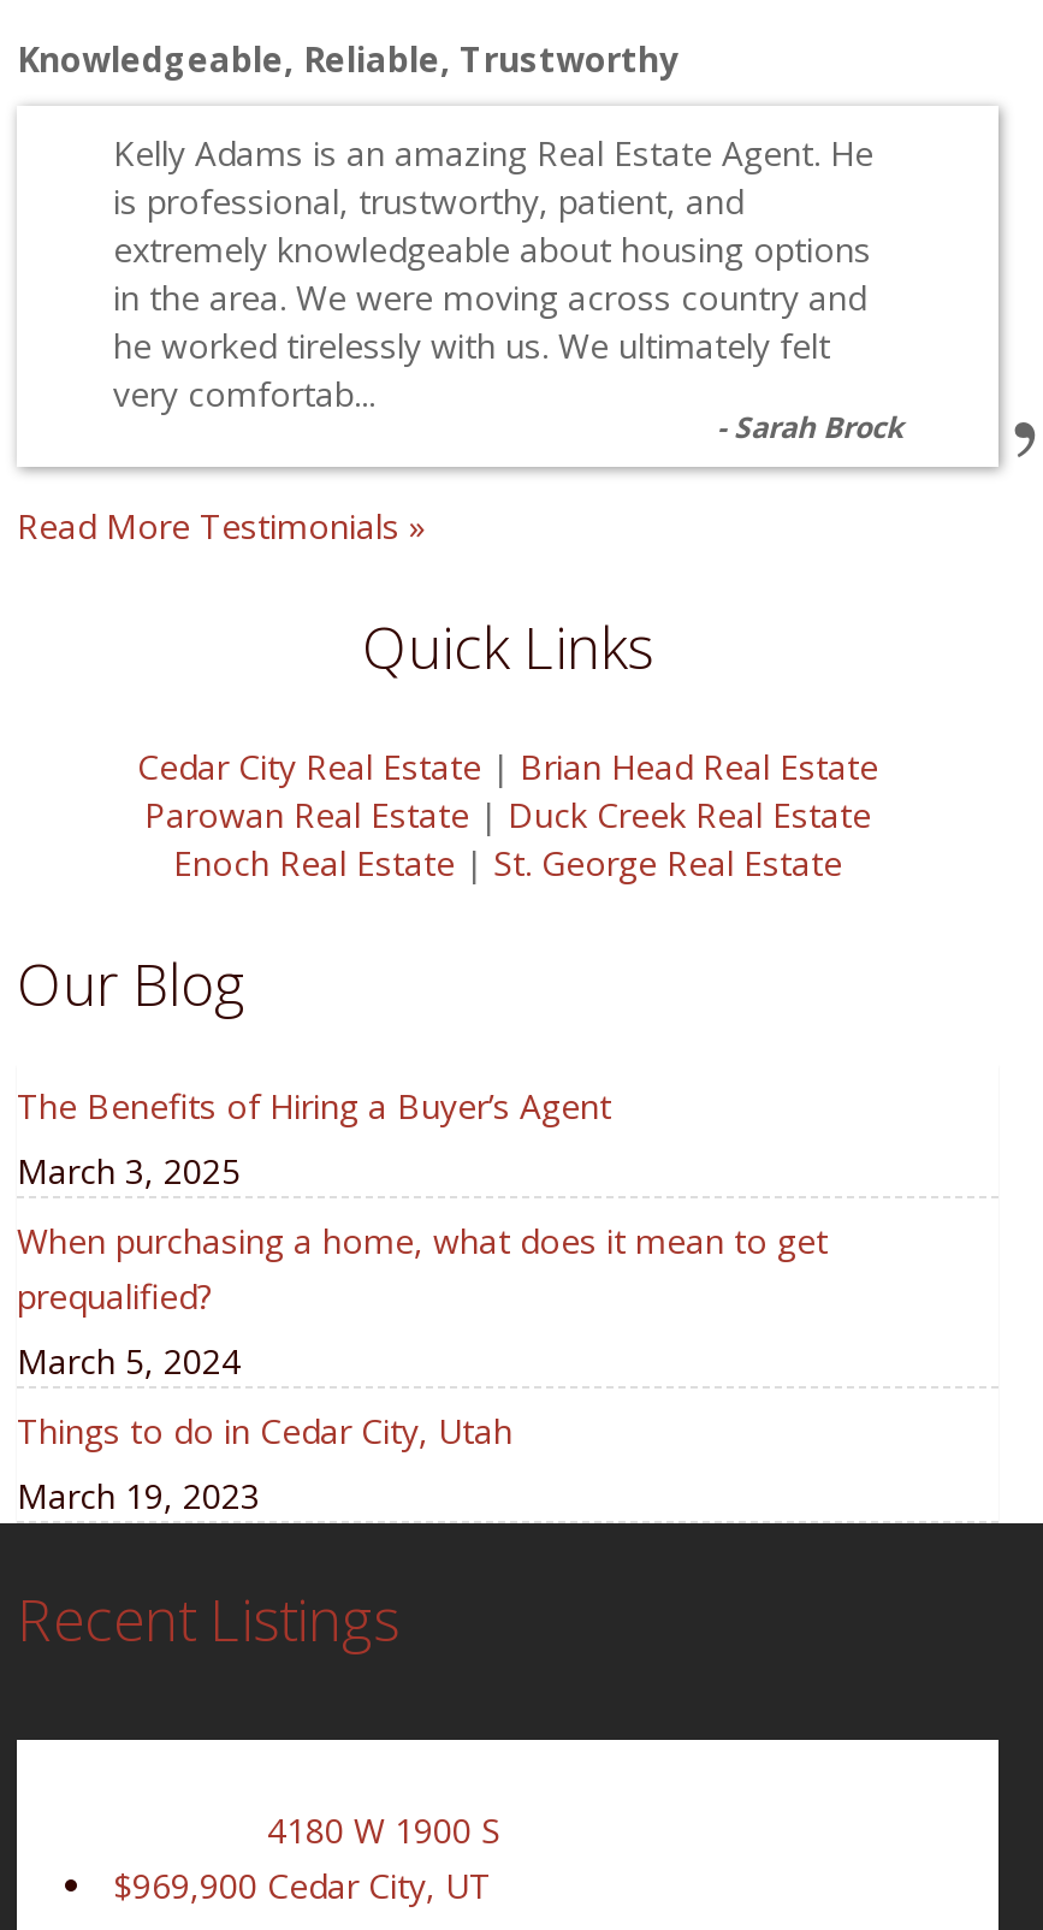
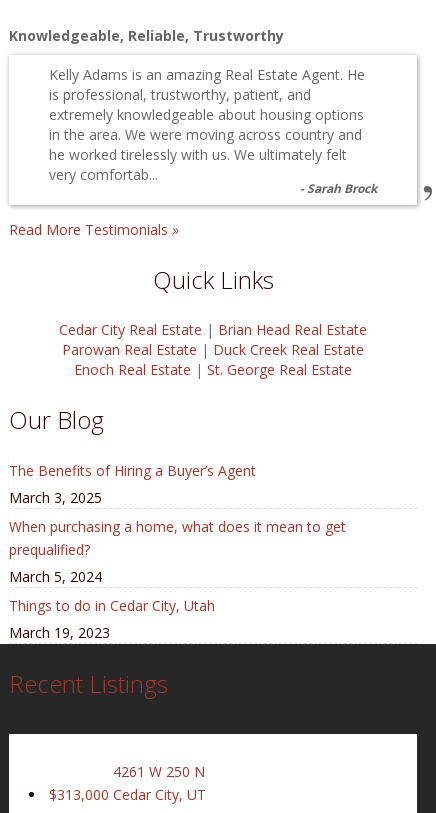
- 4180 W 1900 S
+ 4261 W 250 N

- $969,900 Cedar City, UT
+ $313,000 Cedar City, UT
